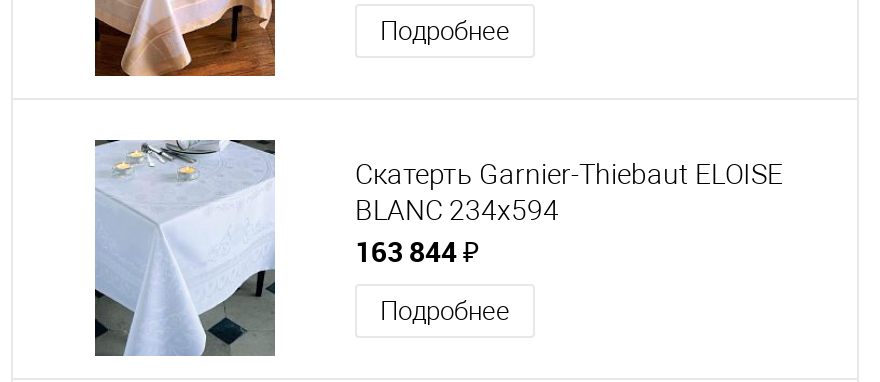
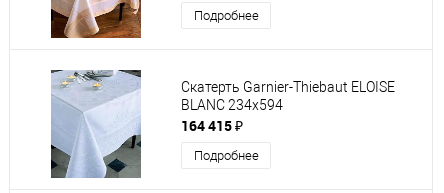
- 163 844 ₽
+ 164 415 ₽
